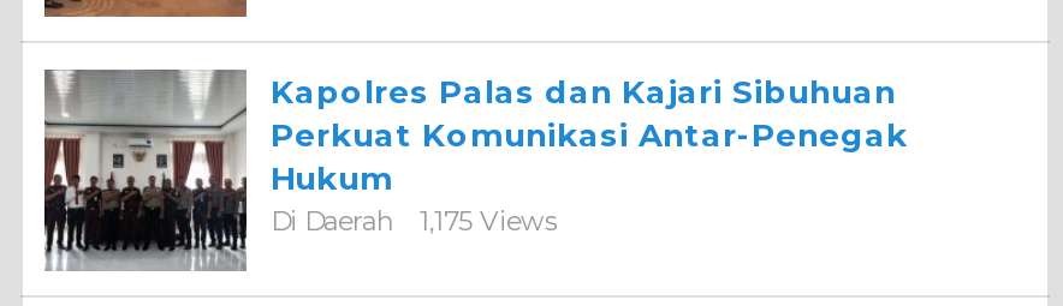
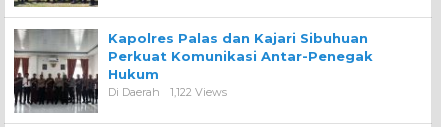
- Di Daerah 1,175 Views
+ Di Daerah 1,122 Views
